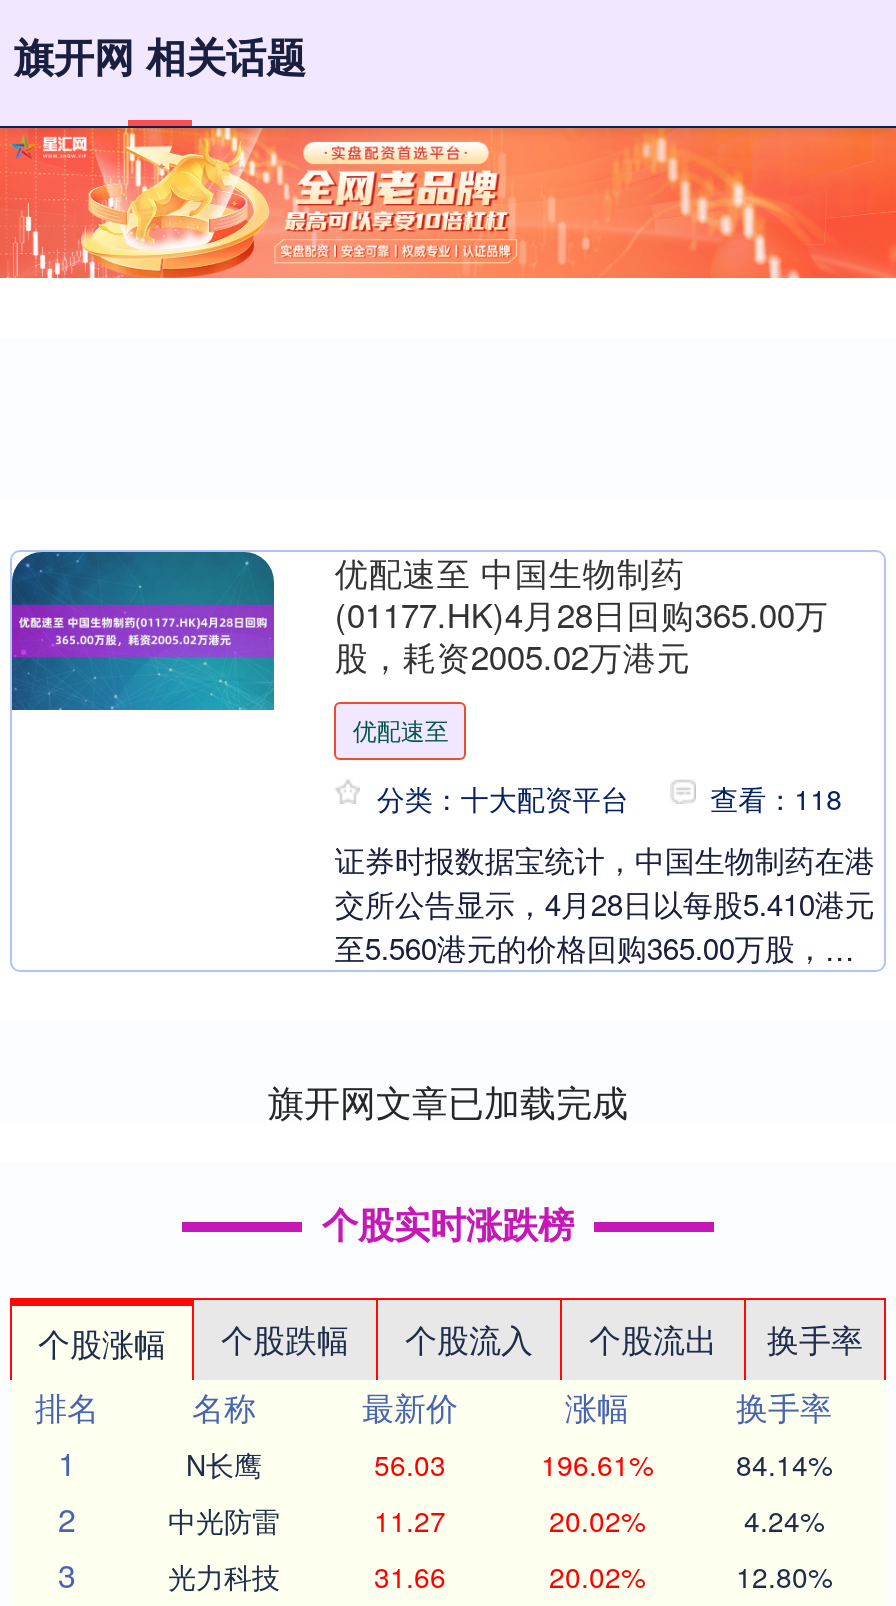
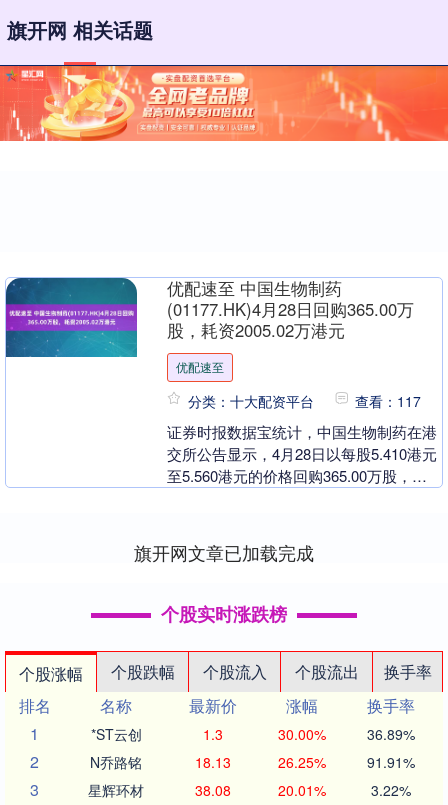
- 查看：118
+ 查看：117

- N长鹰
- 56.03
- 196.61%
- 84.14%
+ *ST云创
+ 1.3
+ 30.00%
+ 36.89%

- 中光防雷
- 11.27
- 20.02%
- 4.24%
+ N乔路铭
+ 18.13
+ 26.25%
+ 91.91%

- 光力科技
- 31.66
- 20.02%
- 12.80%
+ 星辉环材
+ 38.08
+ 20.01%
+ 3.22%
